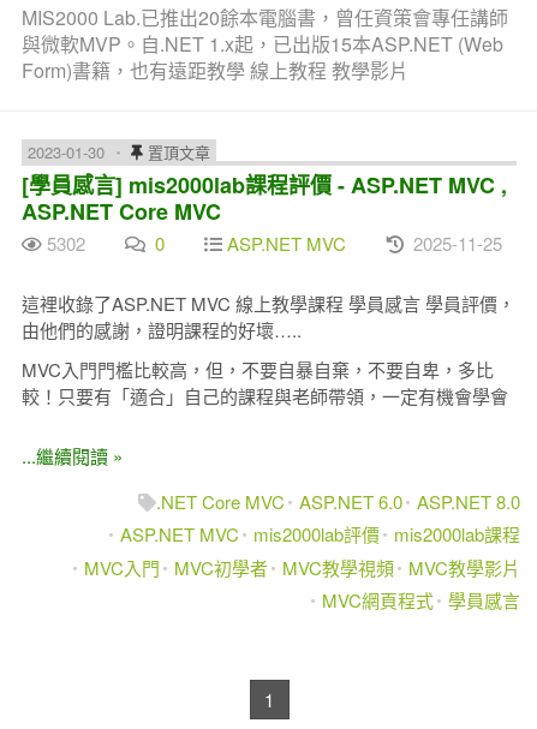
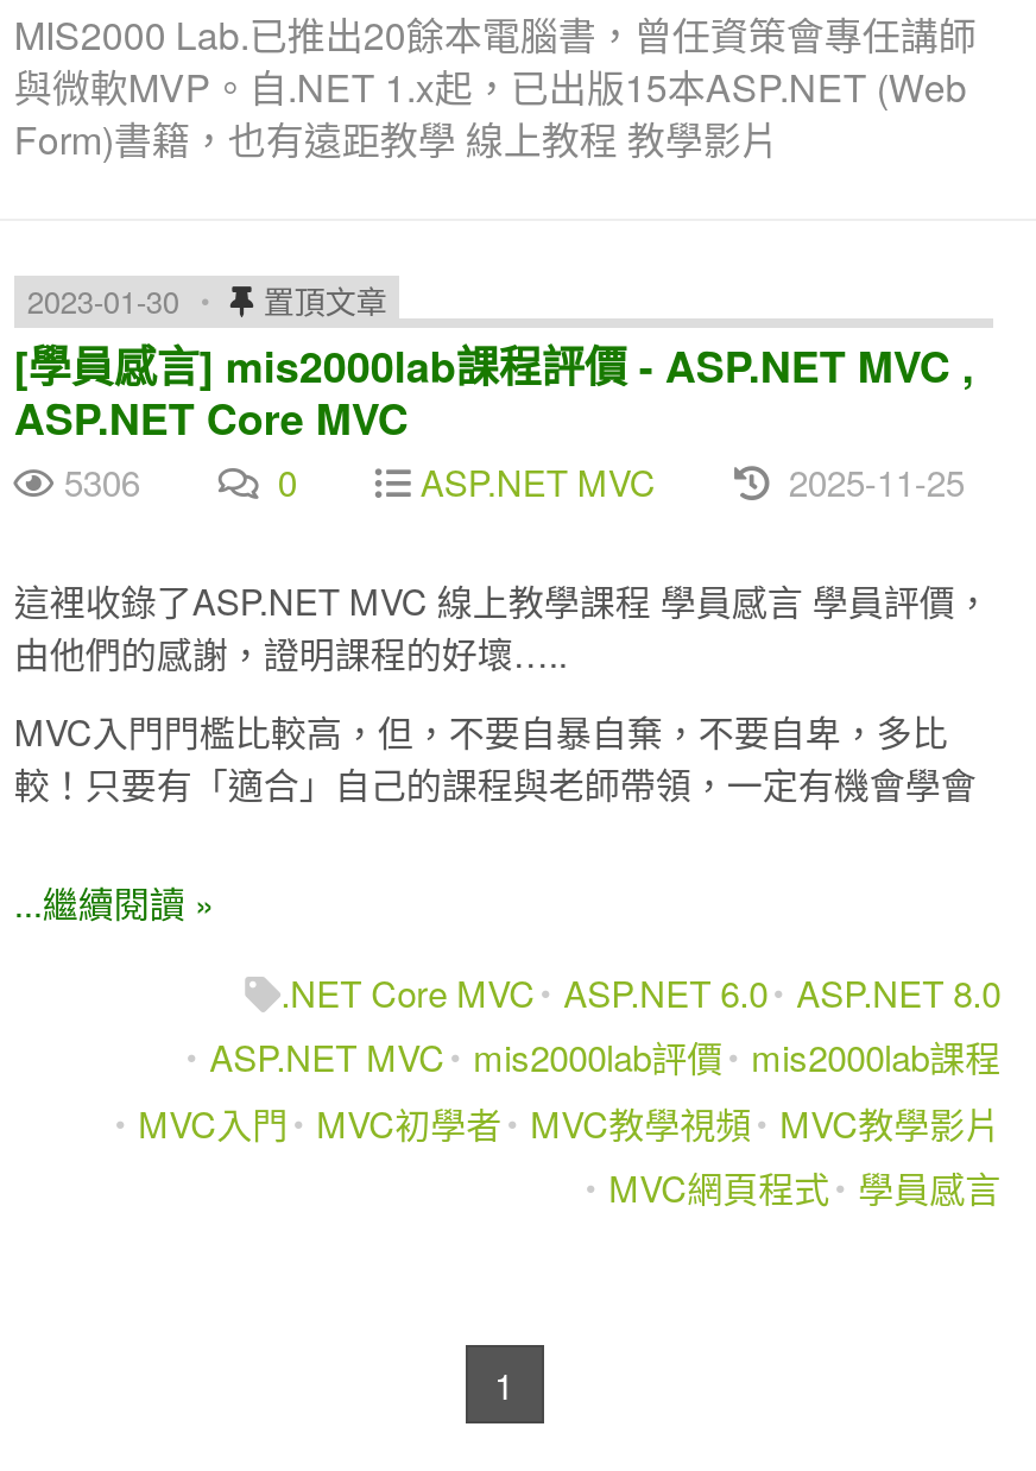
- 5302
+ 5306
